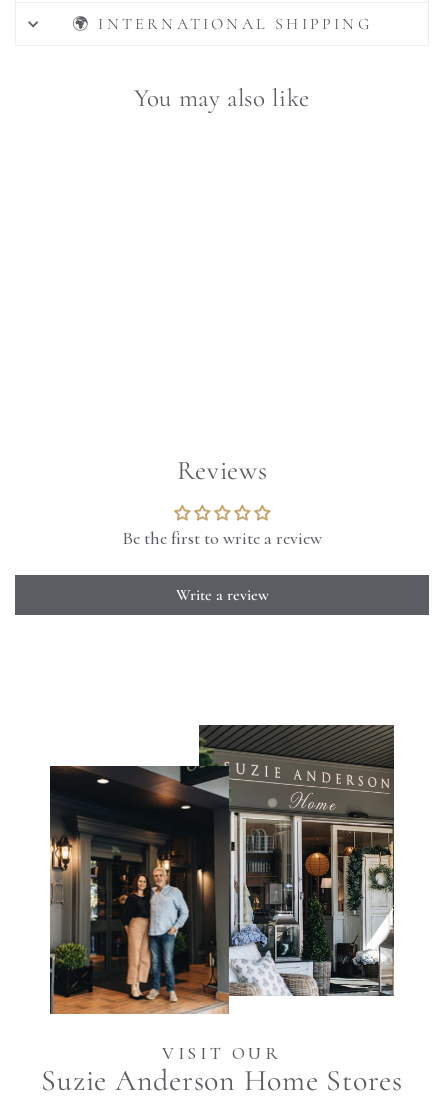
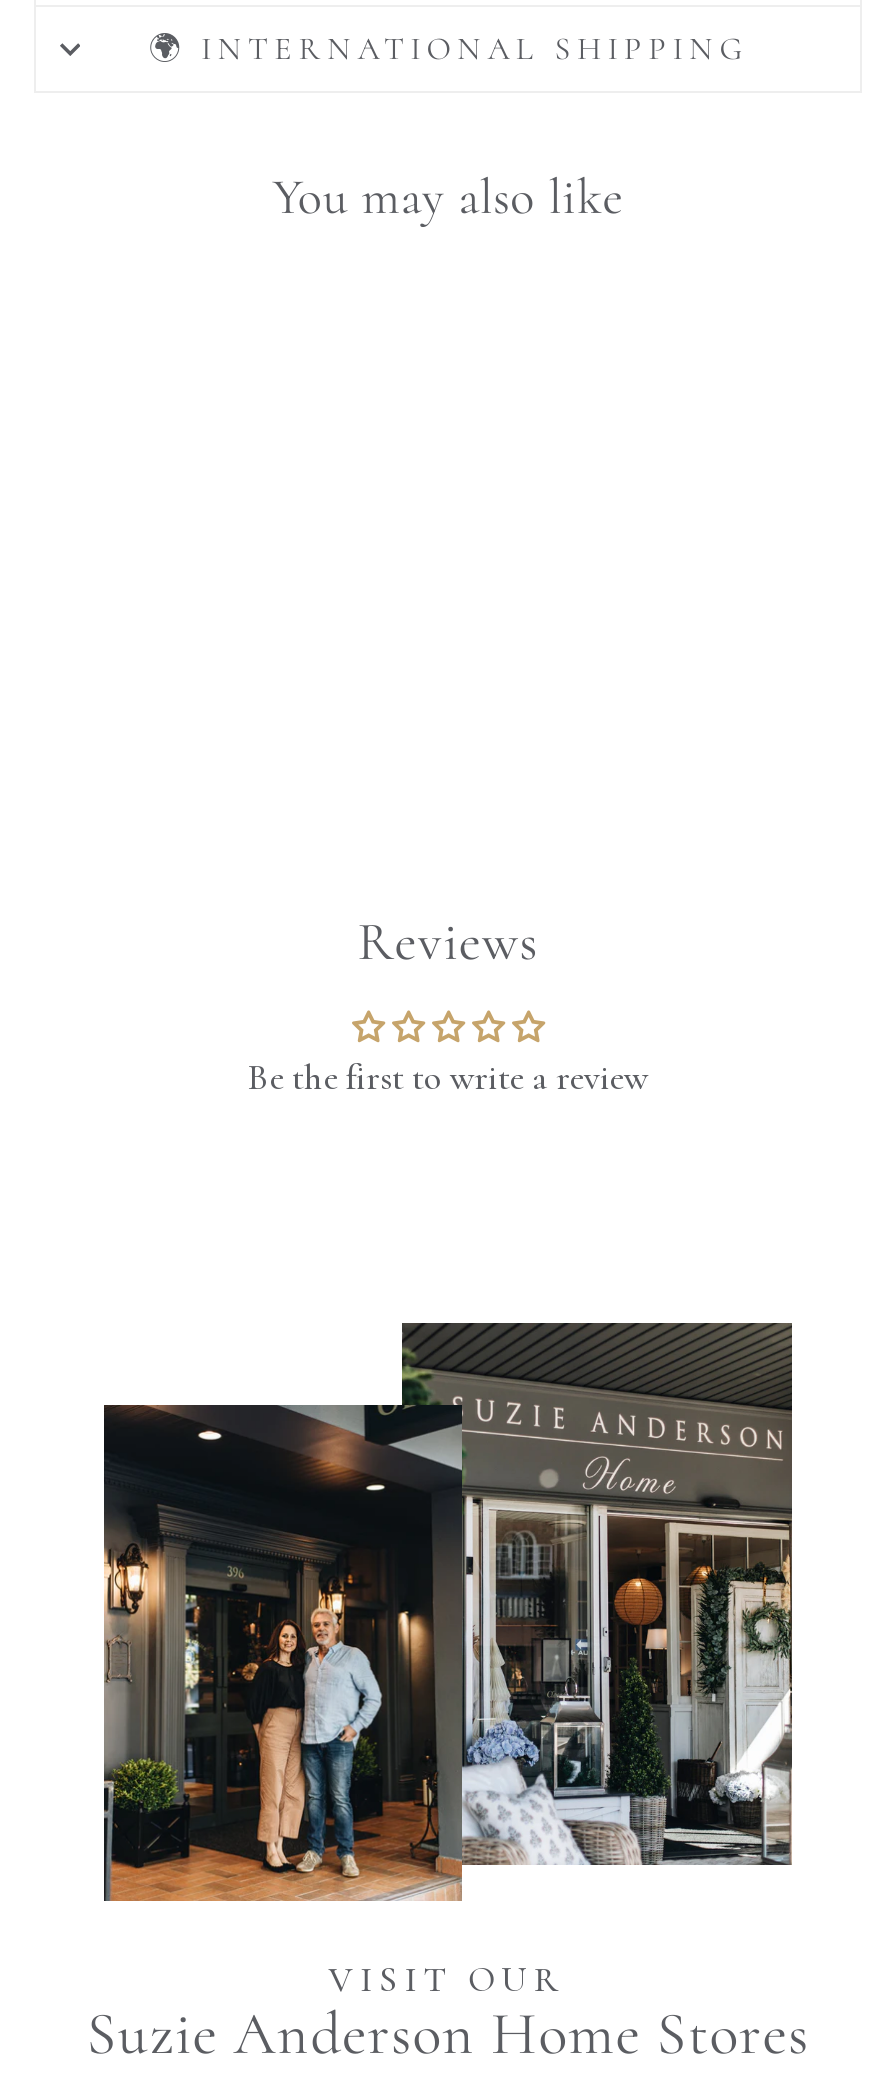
- Write a review
